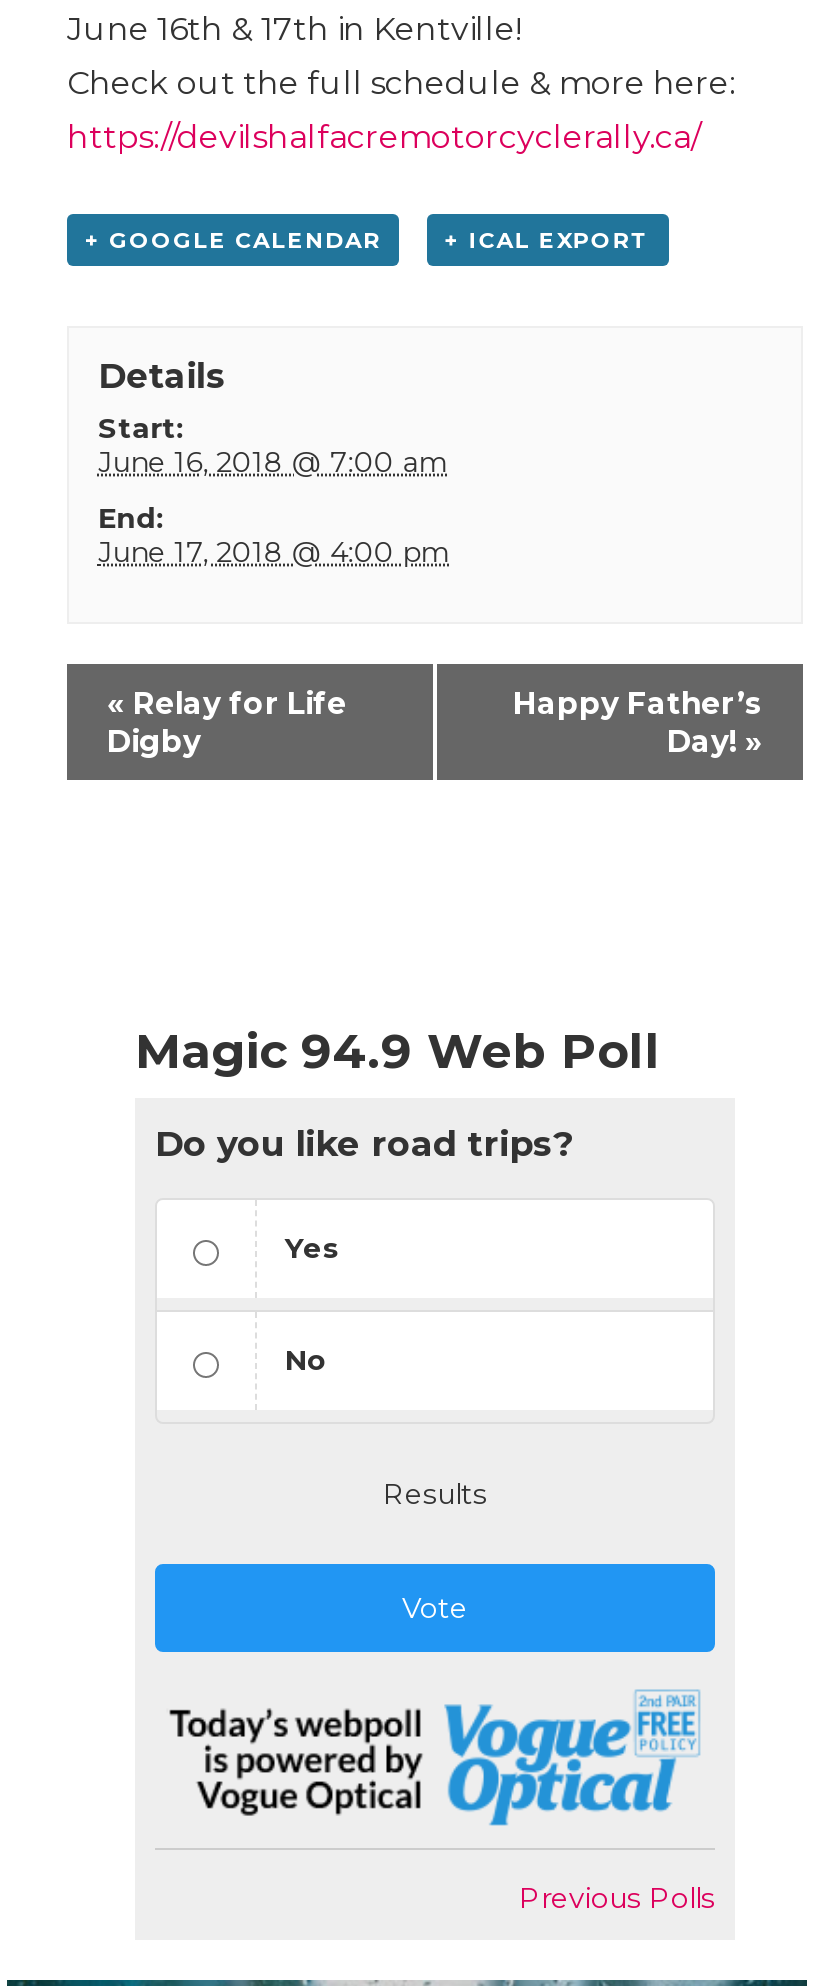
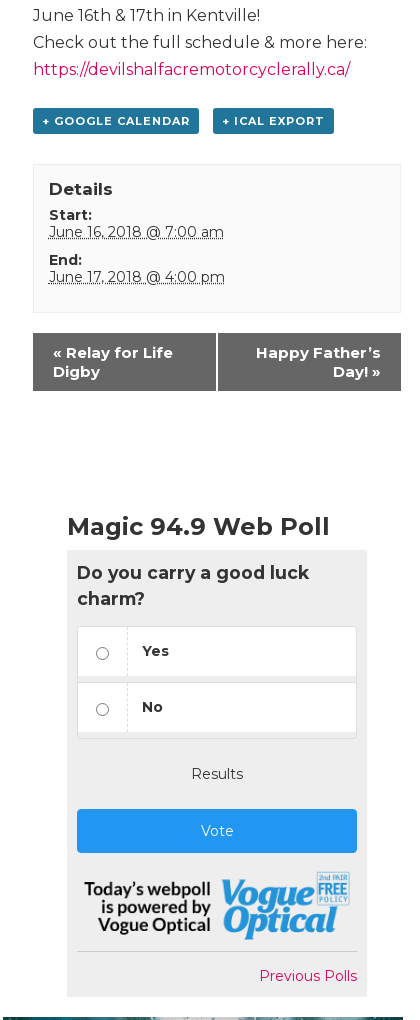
- Do you like road trips?
+ Do you carry a good luck
+ charm?
